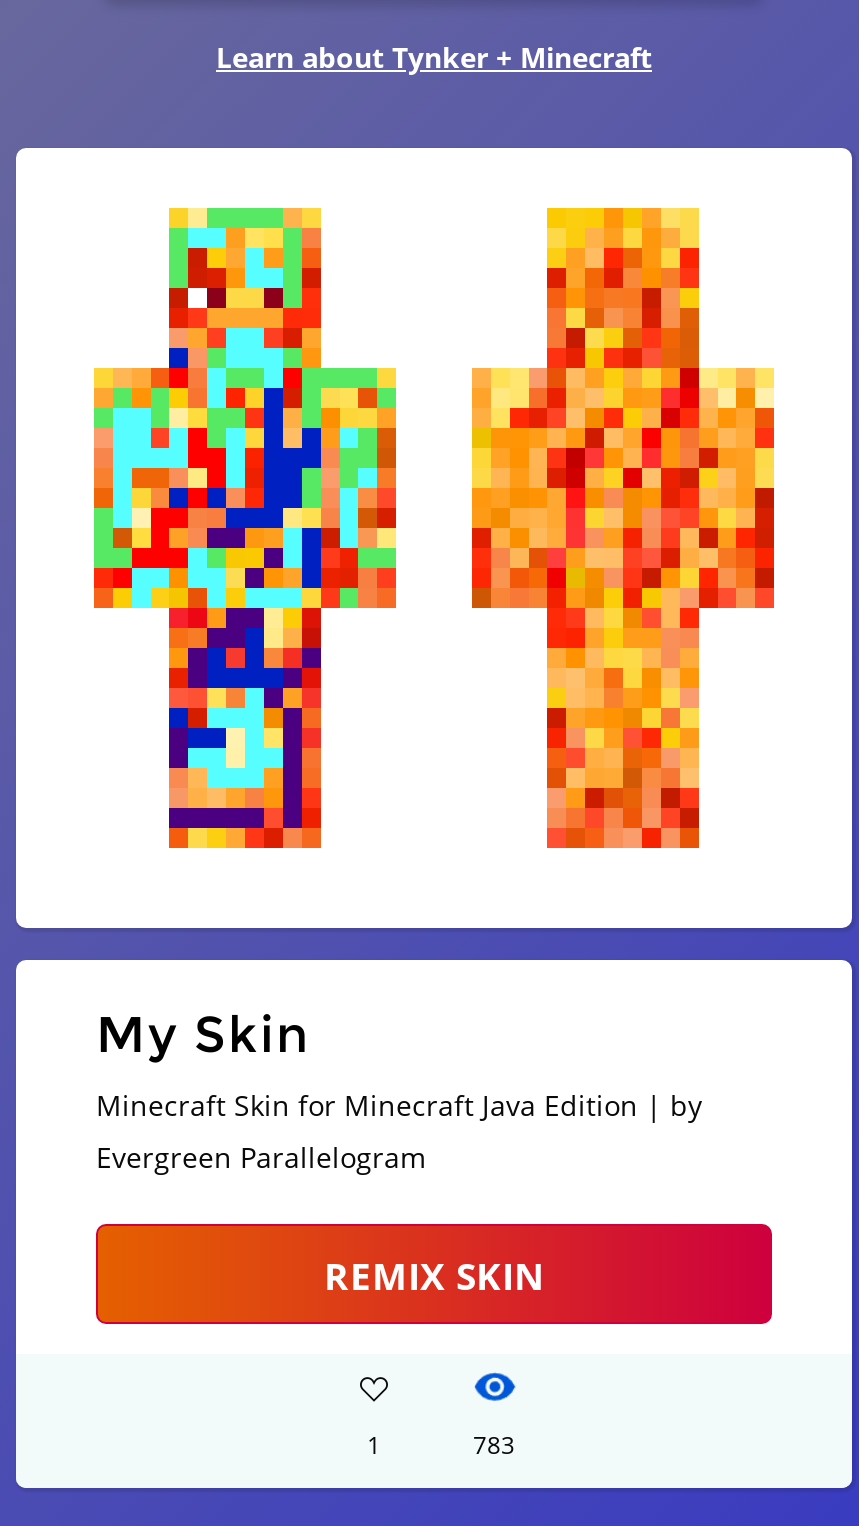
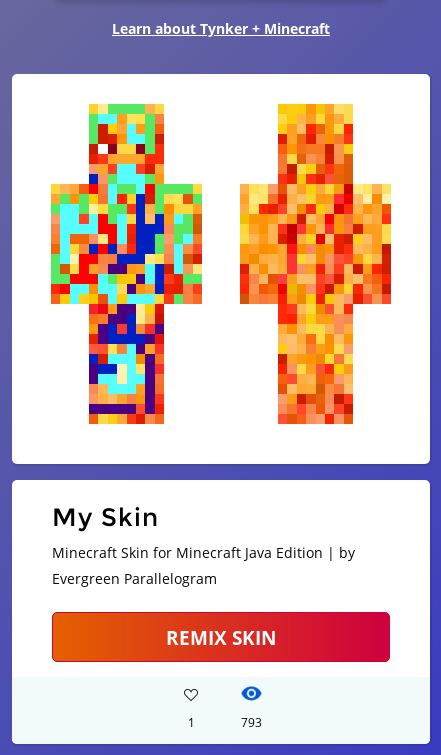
- 783
+ 793
